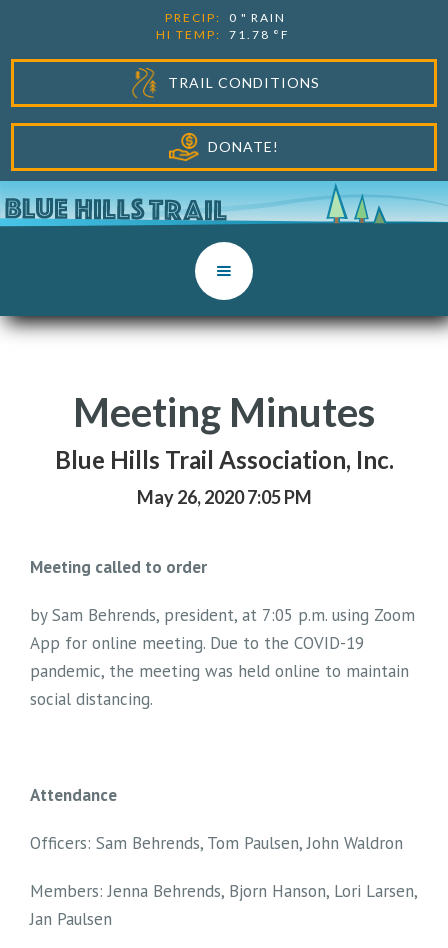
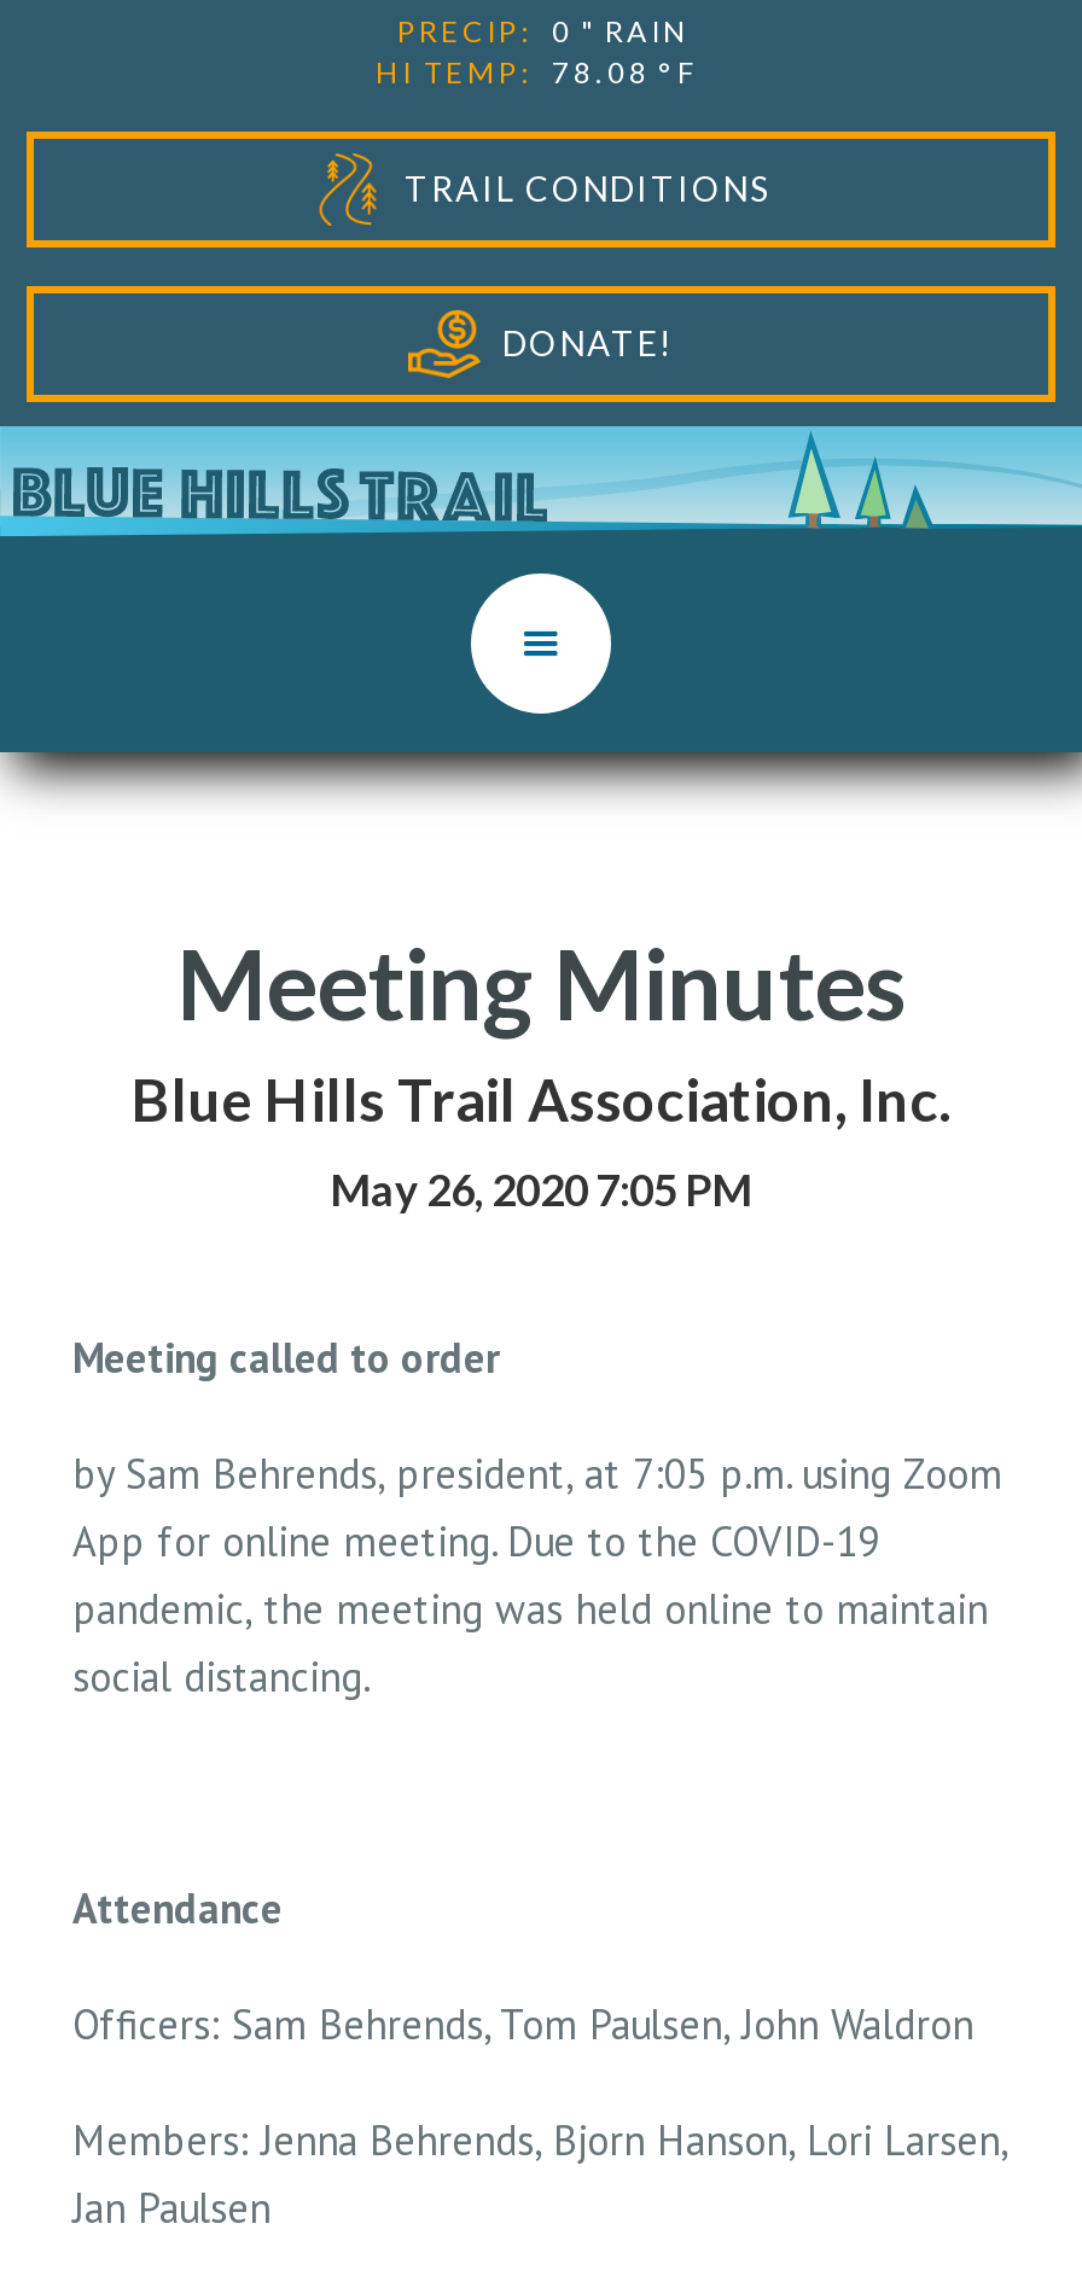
- HI TEMP: 71.78 °F
+ HI TEMP: 78.08 °F
